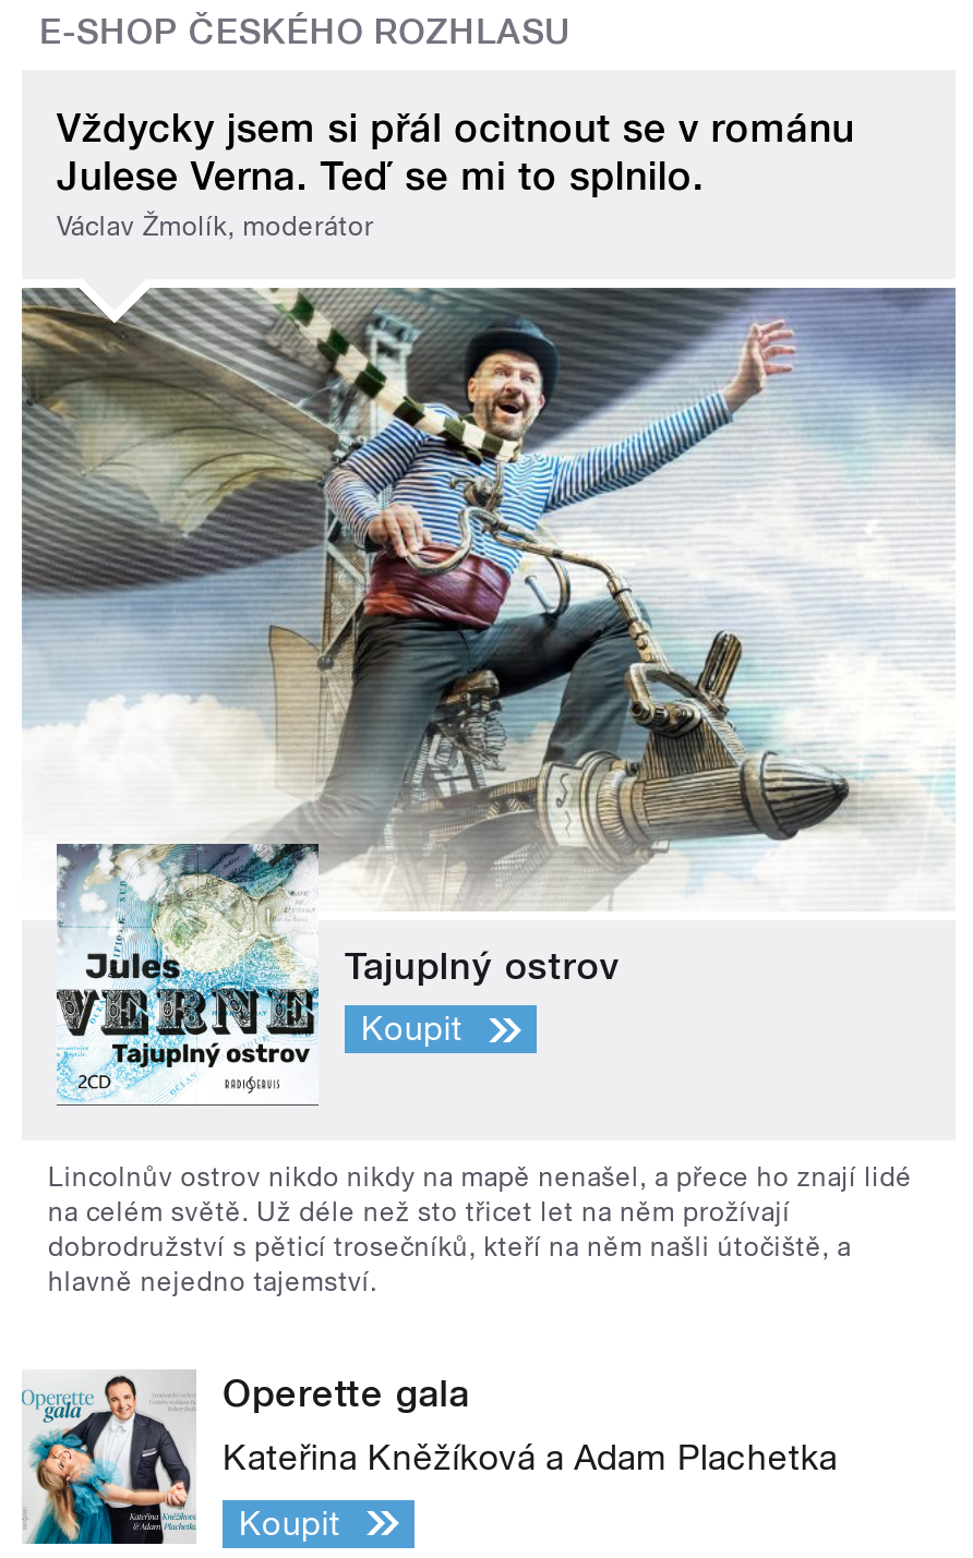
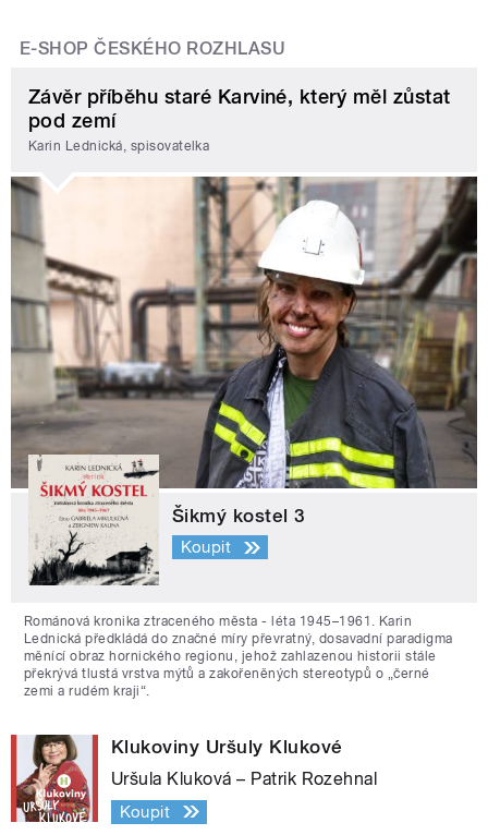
- Vždycky jsem si přál ocitnout se v románu
- Julese Verna. Teď se mi to splnilo.
- Václav Žmolík, moderátor
+ Závěr příběhu staré Karviné, který měl zůstat
+ pod zemí
+ Karin Lednická, spisovatelka

- [image]
- Tajuplný ostrov
+ [image]
+ Šikmý kostel 3

- Lincolnův ostrov nikdo nikdy na mapě nenašel, a přece ho znají lidé
- na celém světě. Už déle než sto třicet let na něm prožívají
- dobrodružství s pěticí trosečníků, kteří na něm našli útočiště, a
- hlavně nejedno tajemství.
+ Románová kronika ztraceného města - léta 1945–1961. Karin
+ Lednická předkládá do značné míry převratný, dosavadní paradigma
+ měnící obraz hornického regionu, jehož zahlazenou historii stále
+ překrývá tlustá vrstva mýtů a zakořeněných stereotypů o „černé
+ zemi a rudém kraji“.

- [image]
- Operette gala
+ [image]
+ Klukoviny Uršuly Klukové

- Kateřina Kněžíková a Adam Plachetka
+ Uršula Kluková – Patrik Rozehnal
